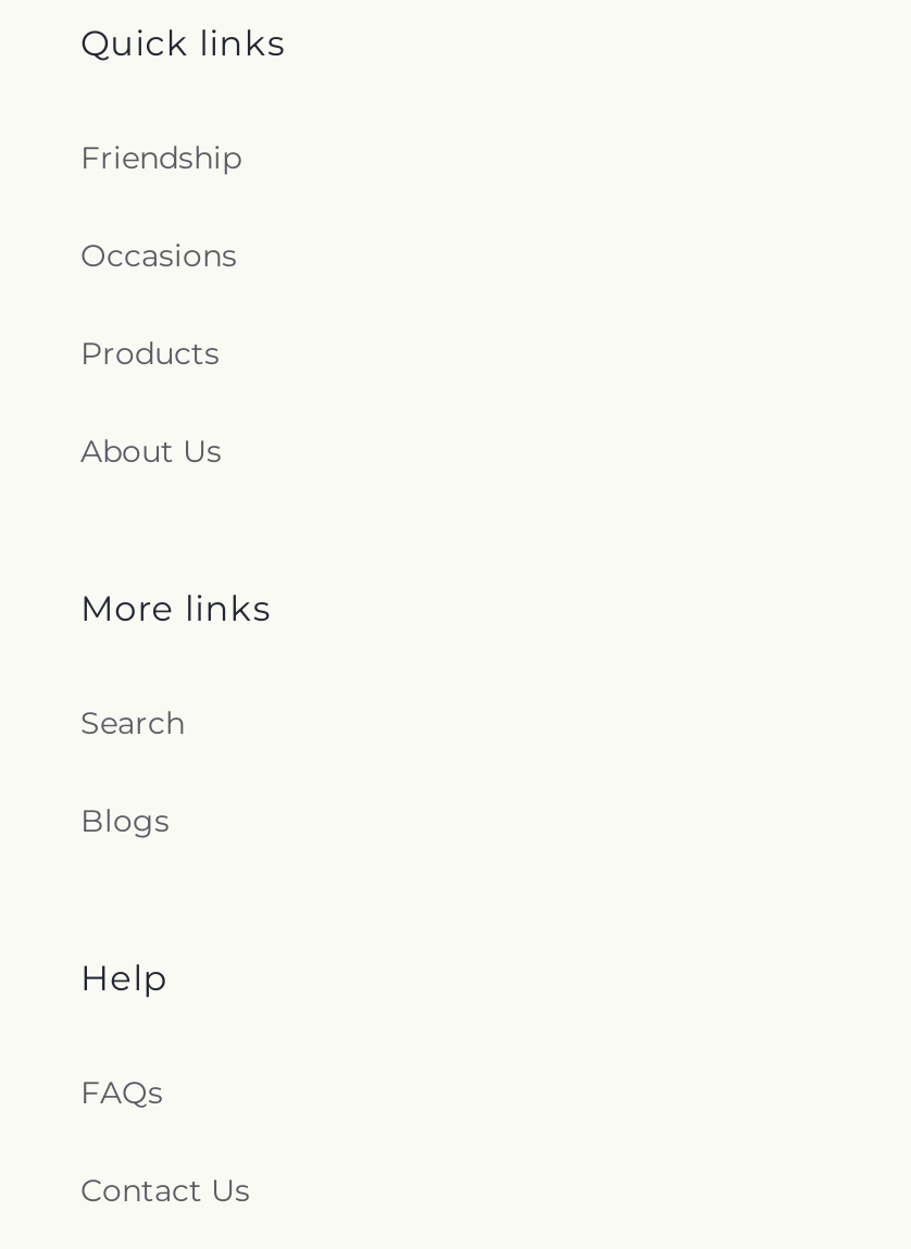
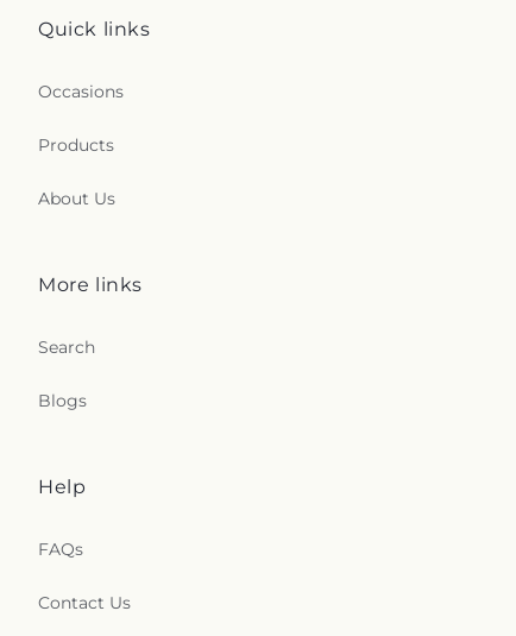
- Friendship
